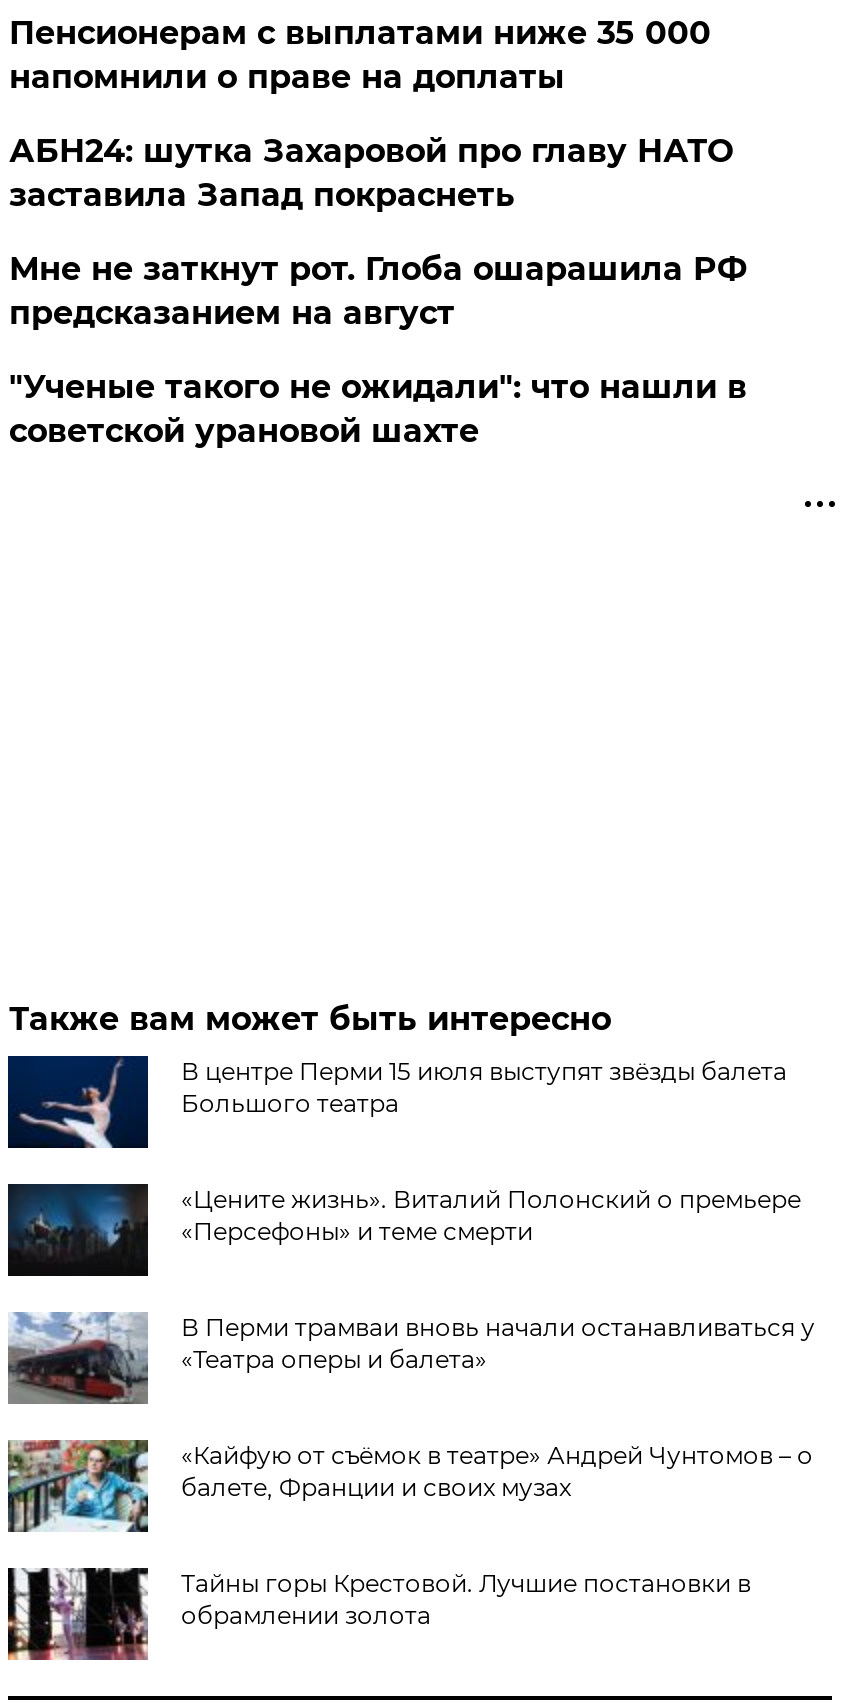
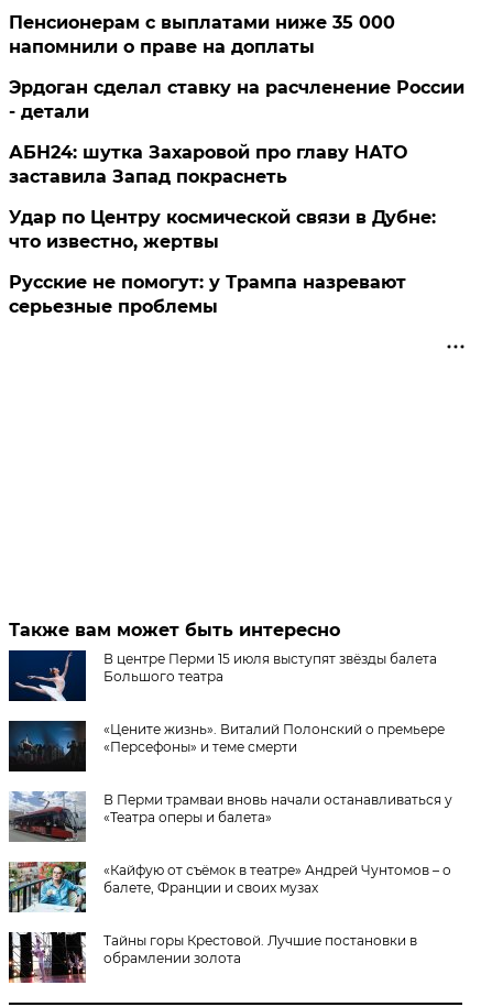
+ Эрдоган сделал ставку на расчленение России
+ - детали

- Мне не заткнут рот. Глоба ошарашила РФ
- предсказанием на август
+ Удар по Центру космической связи в Дубне:
+ что известно, жертвы

- "Ученые такого не ожидали": что нашли в
- советской урановой шахте
+ Русские не помогут: у Трампа назревают
+ серьезные проблемы
